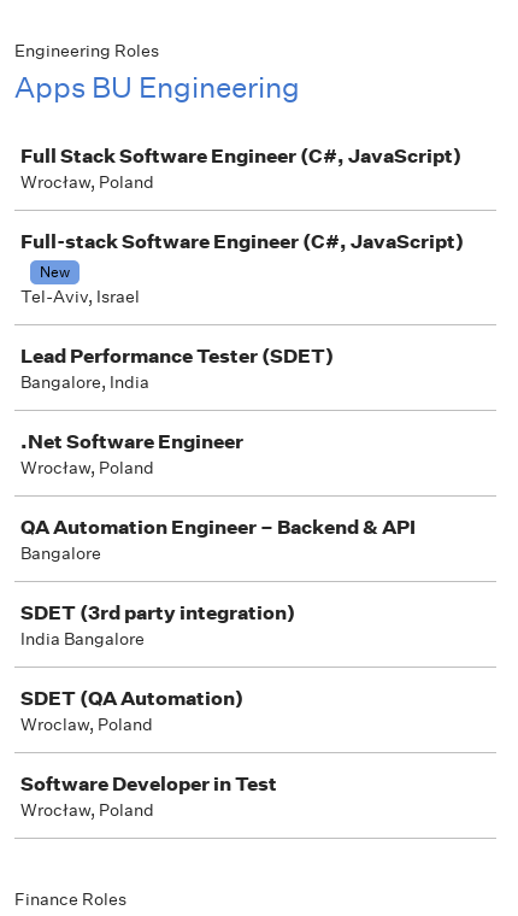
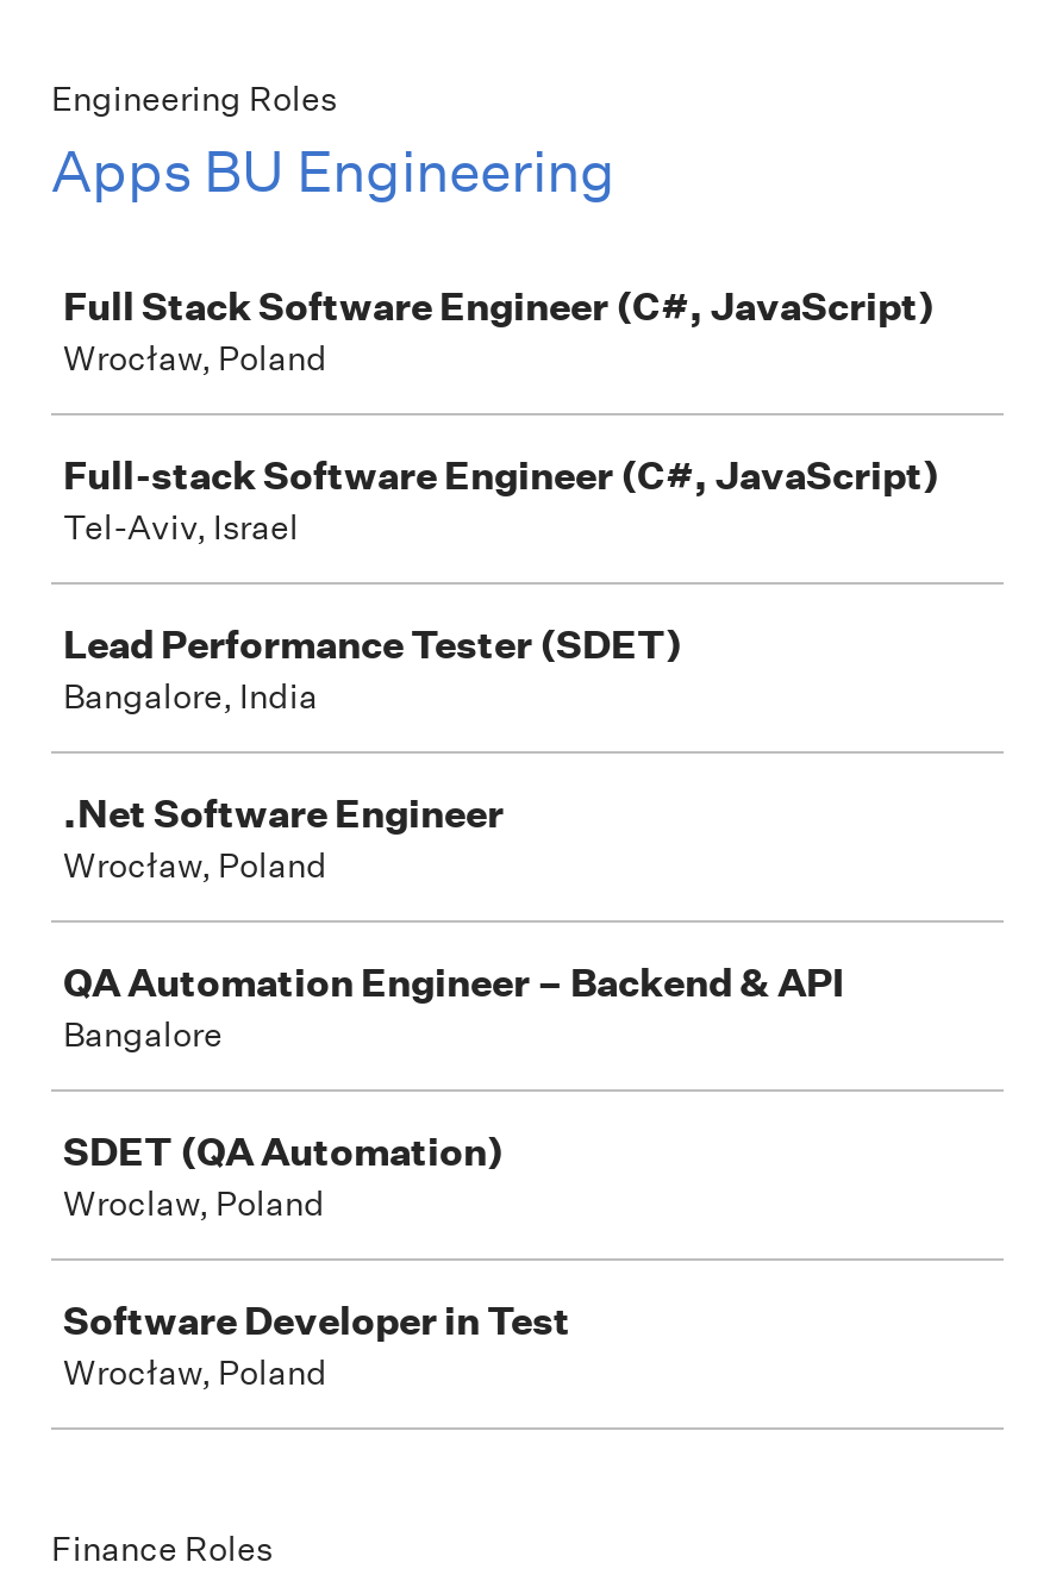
- New

- SDET (3rd party integration)
- India Bangalore
